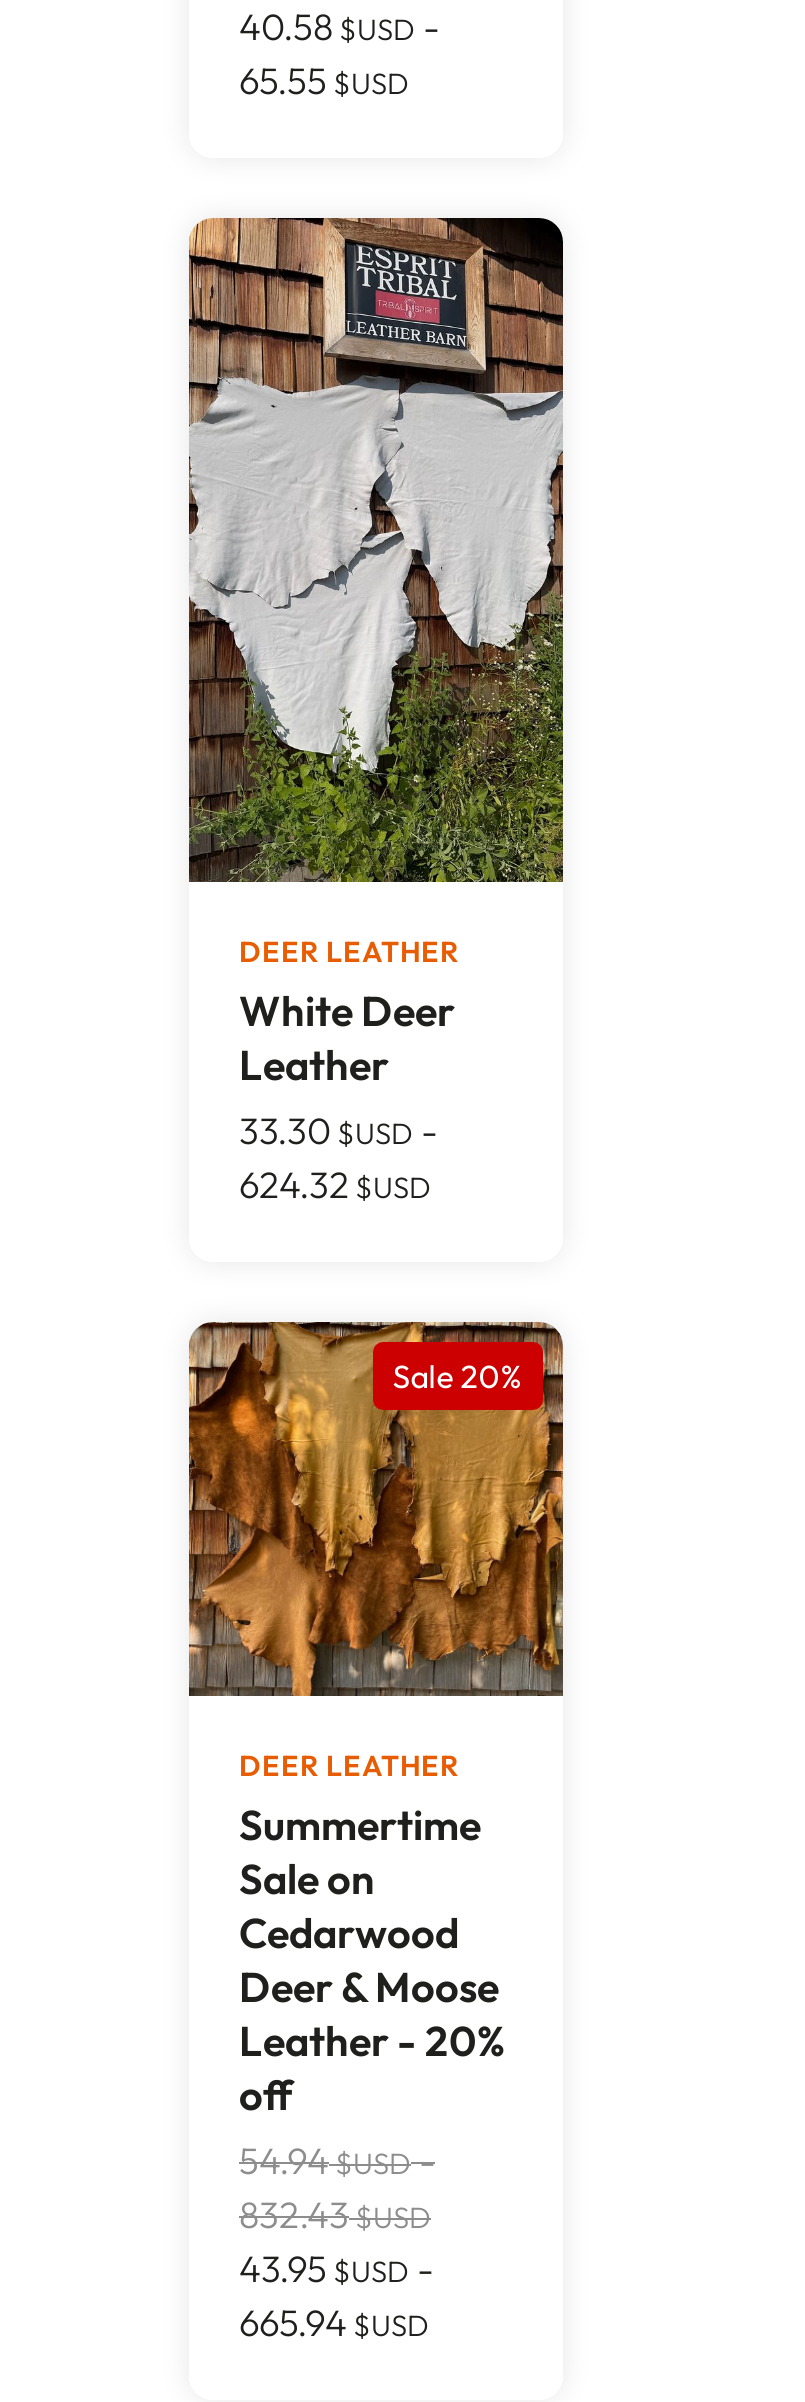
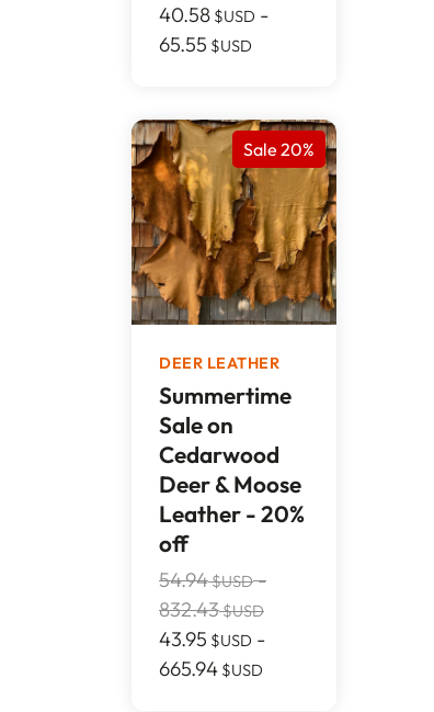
- [image]
- DEER LEATHER
- White Deer
- Leather
- 33.30 $USD -
- 624.32 $USD
